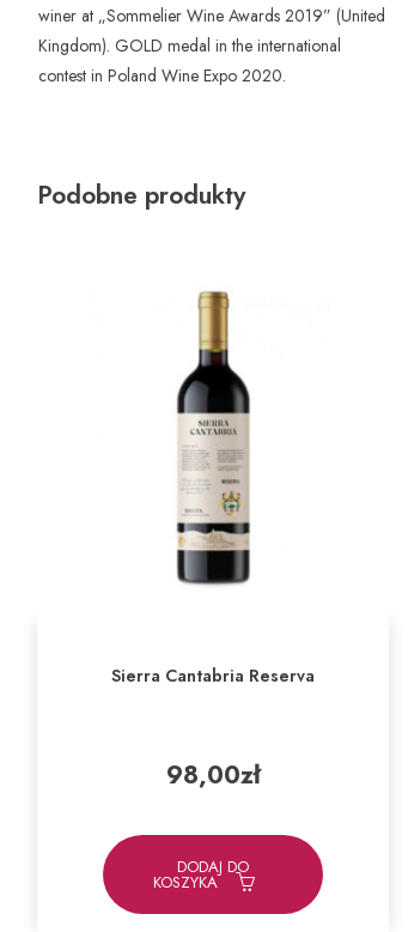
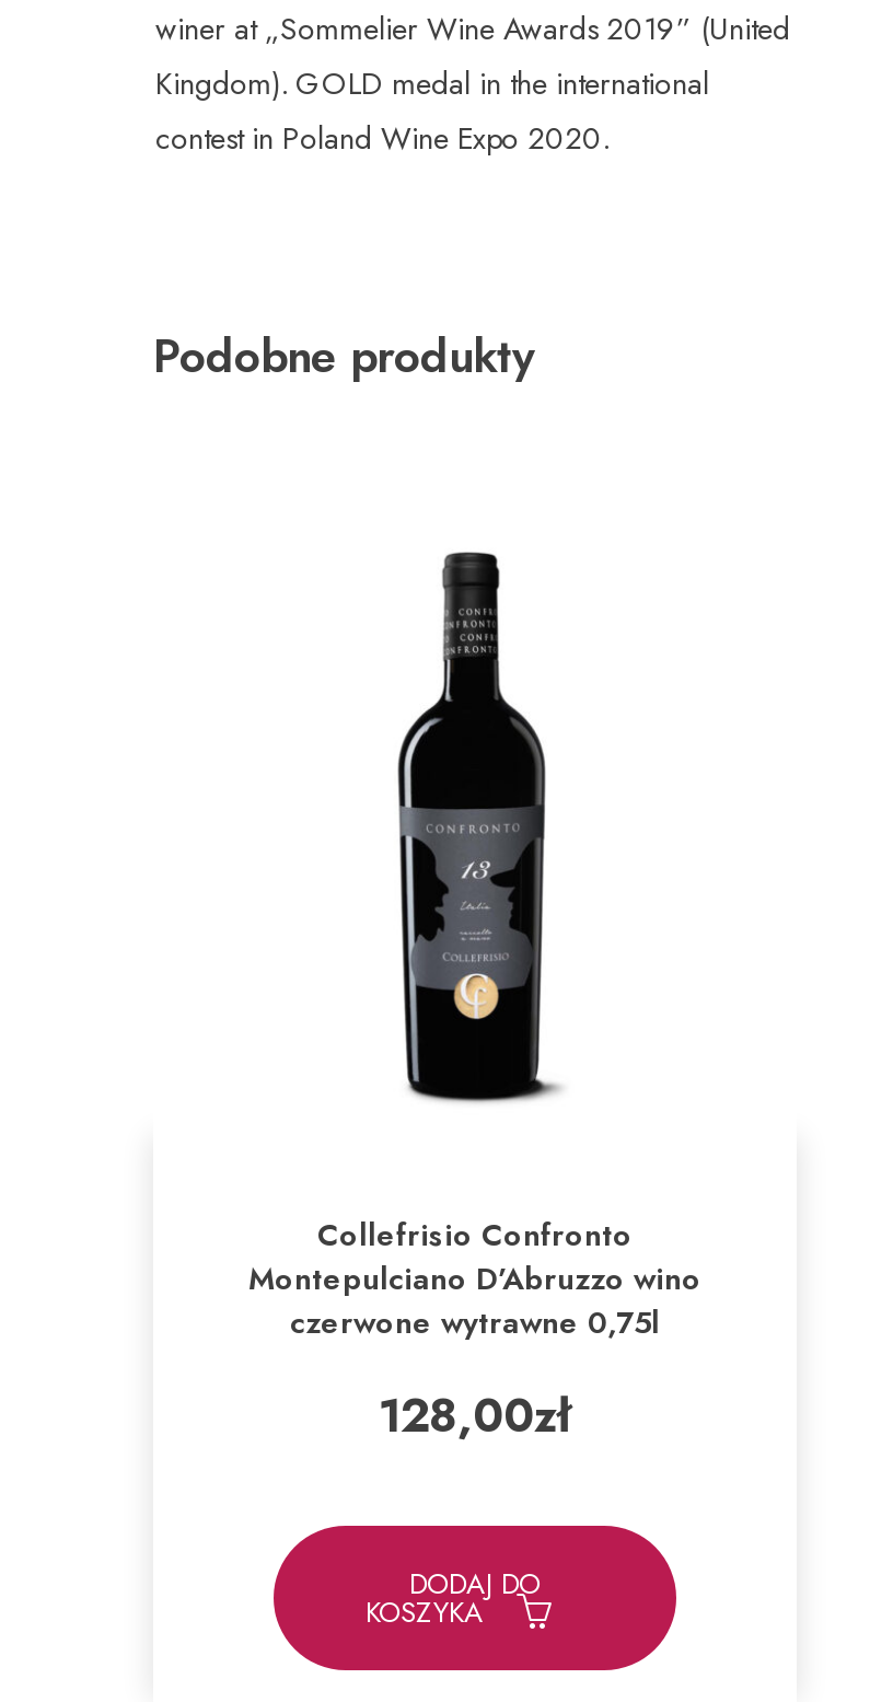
- [image]
+ [image]

- Sierra Cantabria Reserva
+ Collefrisio Confronto
+ Montepulciano D’Abruzzo wino
+ czerwone wytrawne 0,75l

- 98,00zł
+ 128,00zł
